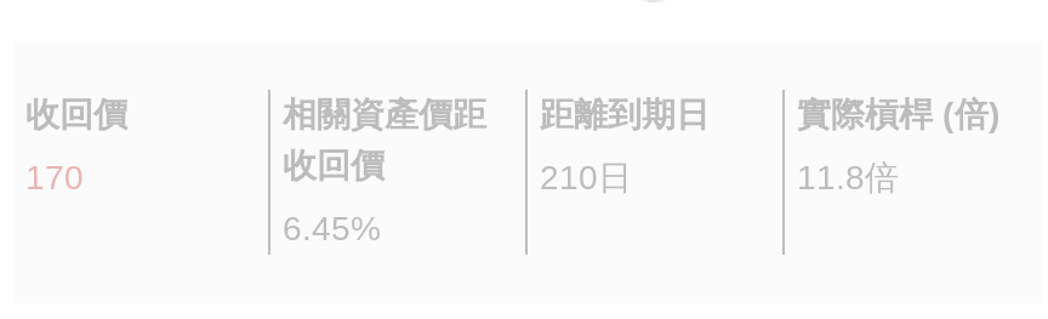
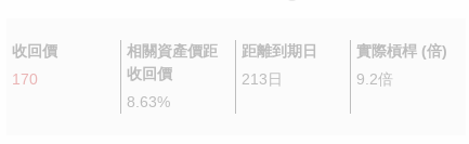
- 210日
+ 213日

- 11.8倍
+ 9.2倍

- 6.45%
+ 8.63%
